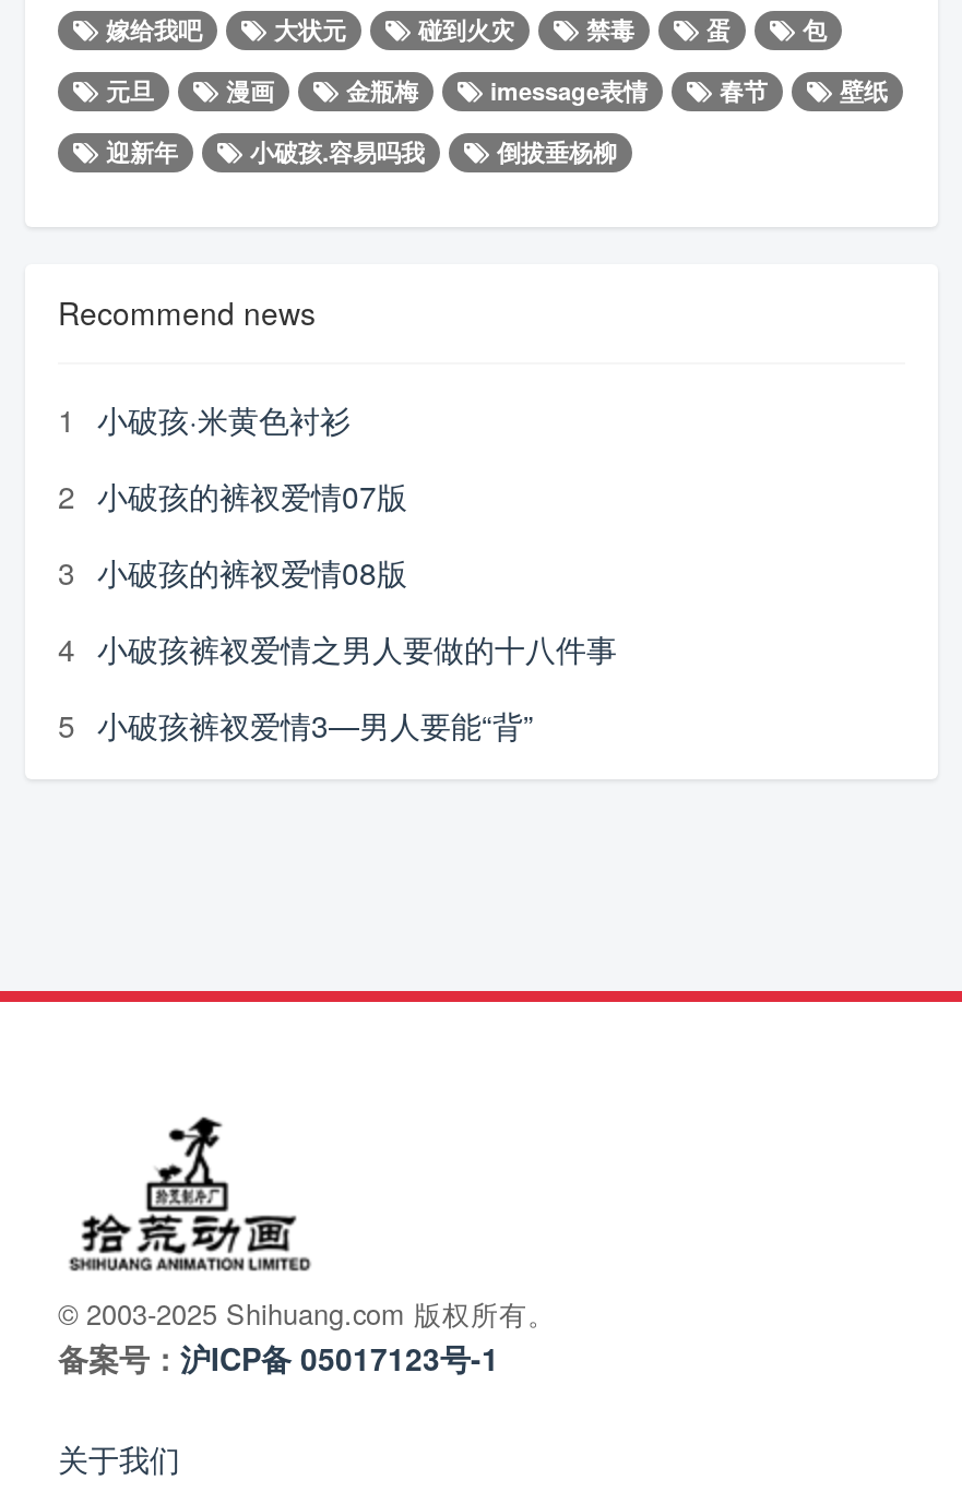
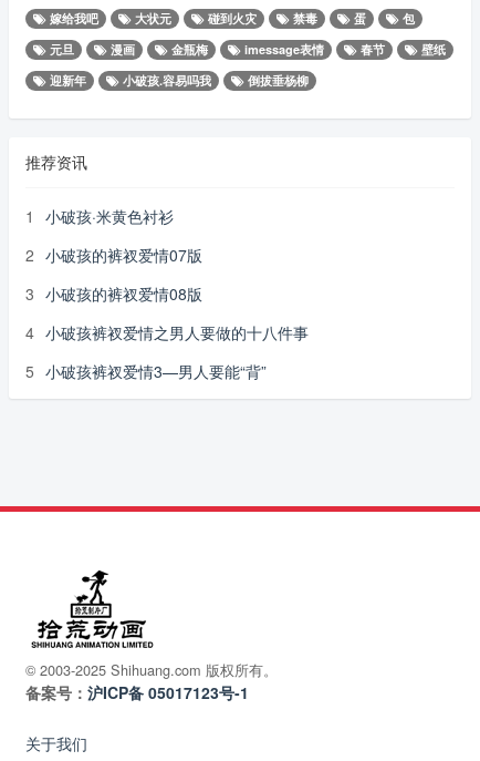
- Recommend news
+ 推荐资讯
